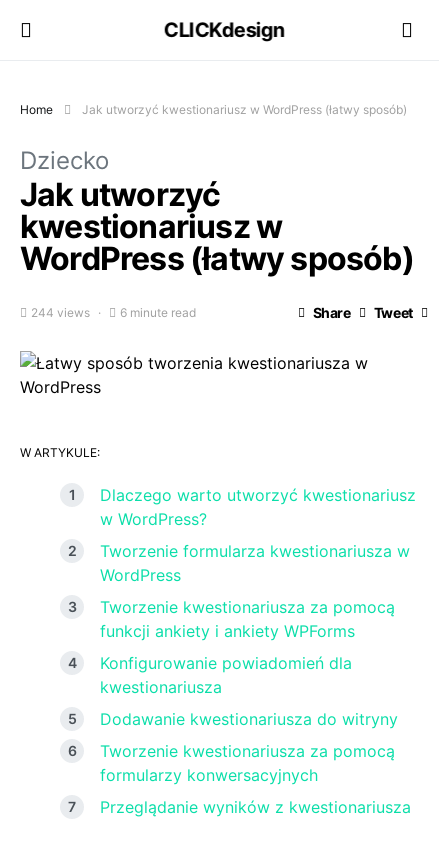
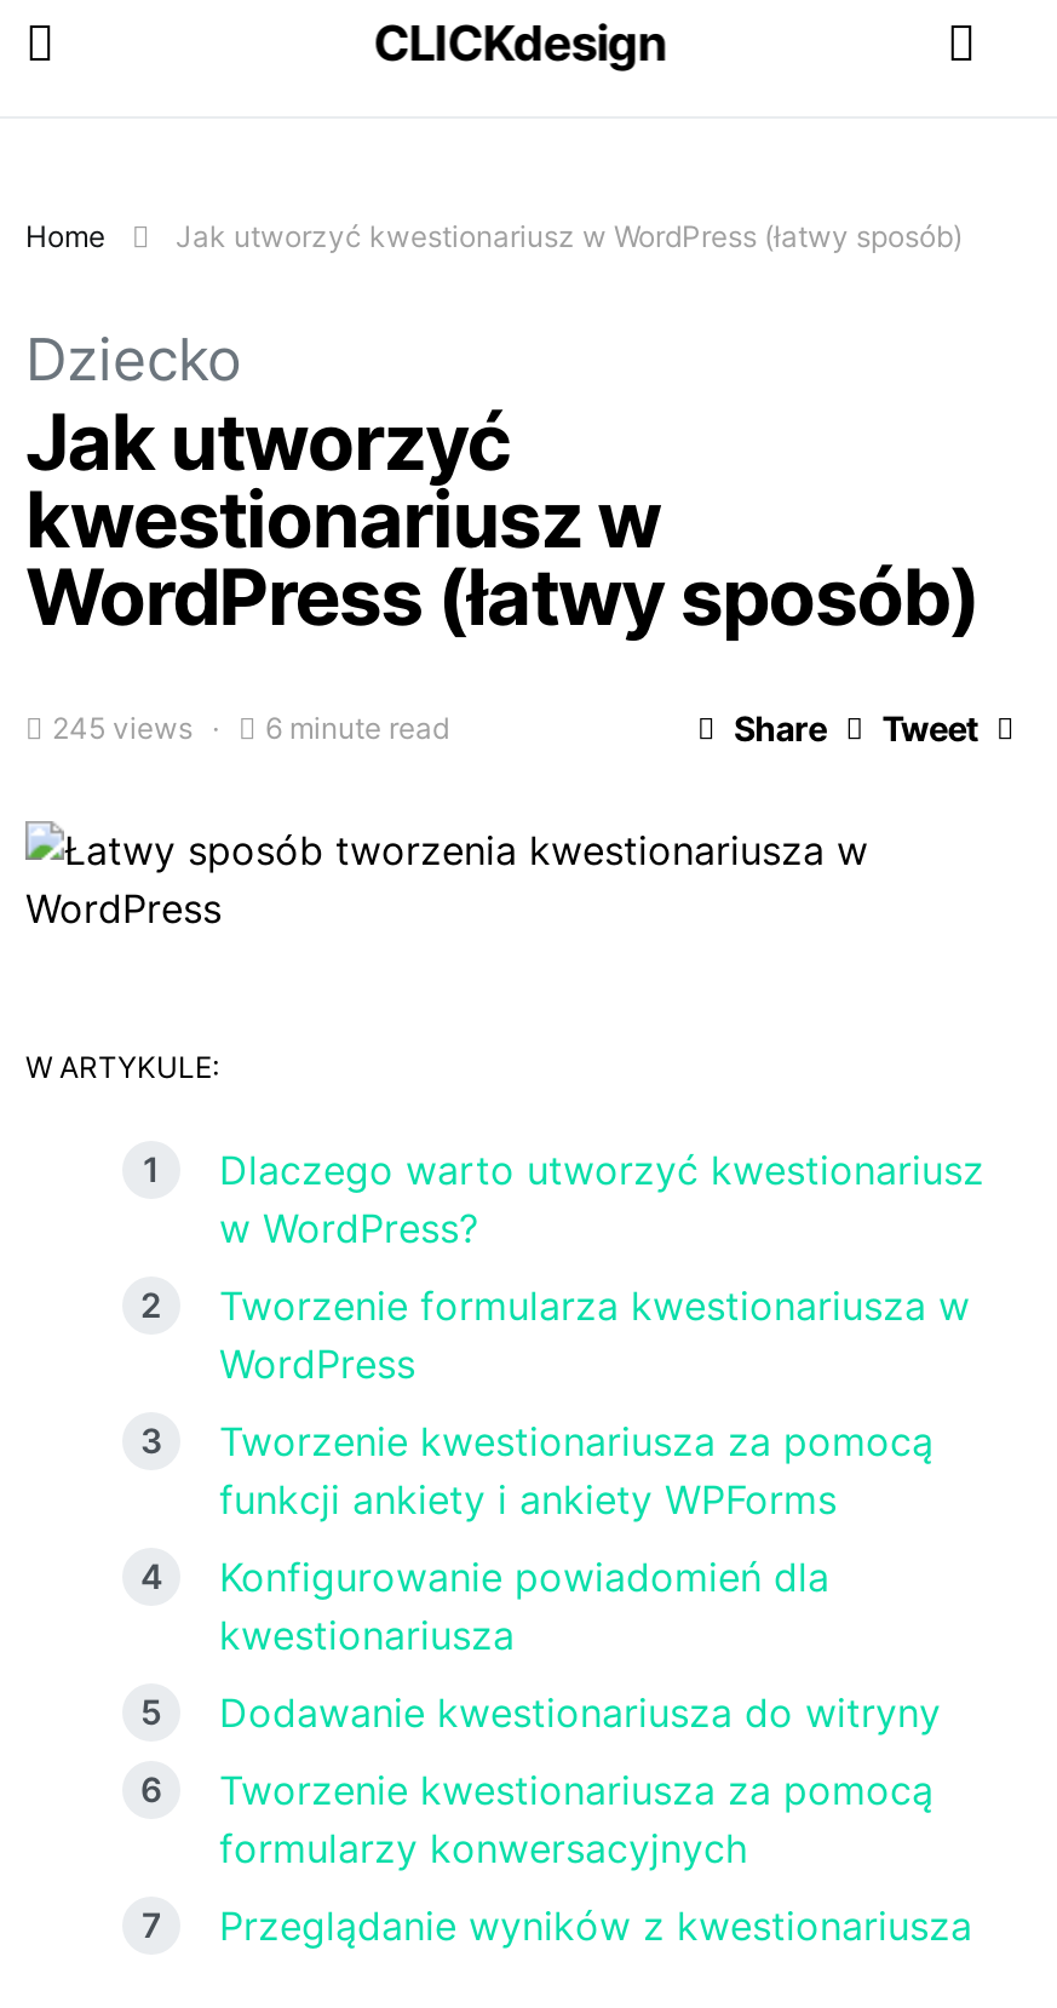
- 244 views 6 minute read
+ 245 views 6 minute read
